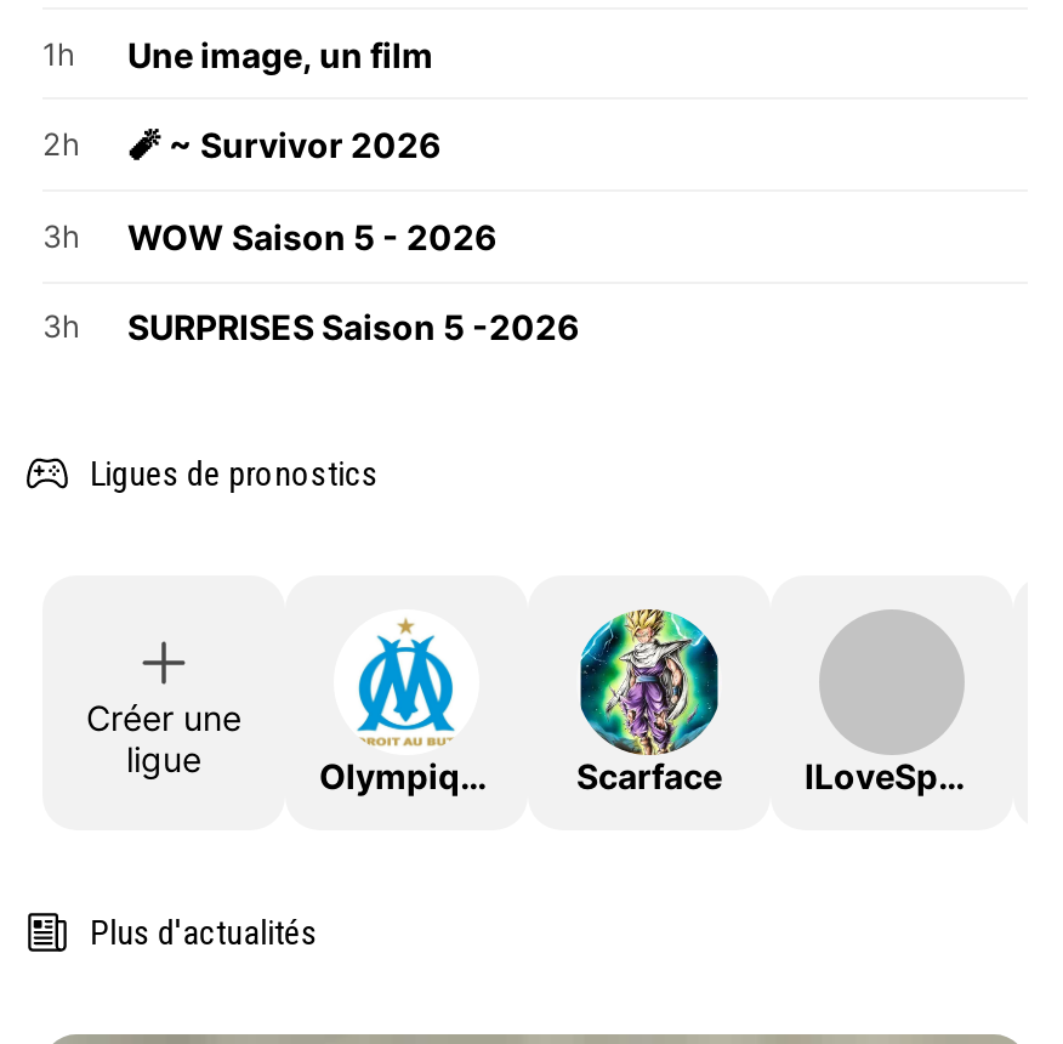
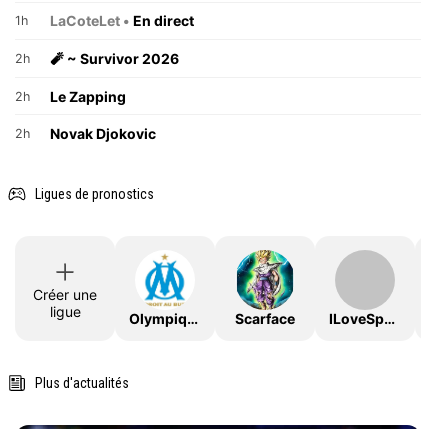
- Une image, un film
+ LaCoteLet • En direct

- 3h
- WOW Saison 5 - 2026
+ 2h
+ Le Zapping

- 3h
- SURPRISES Saison 5 -2026
+ 2h
+ Novak Djokovic
